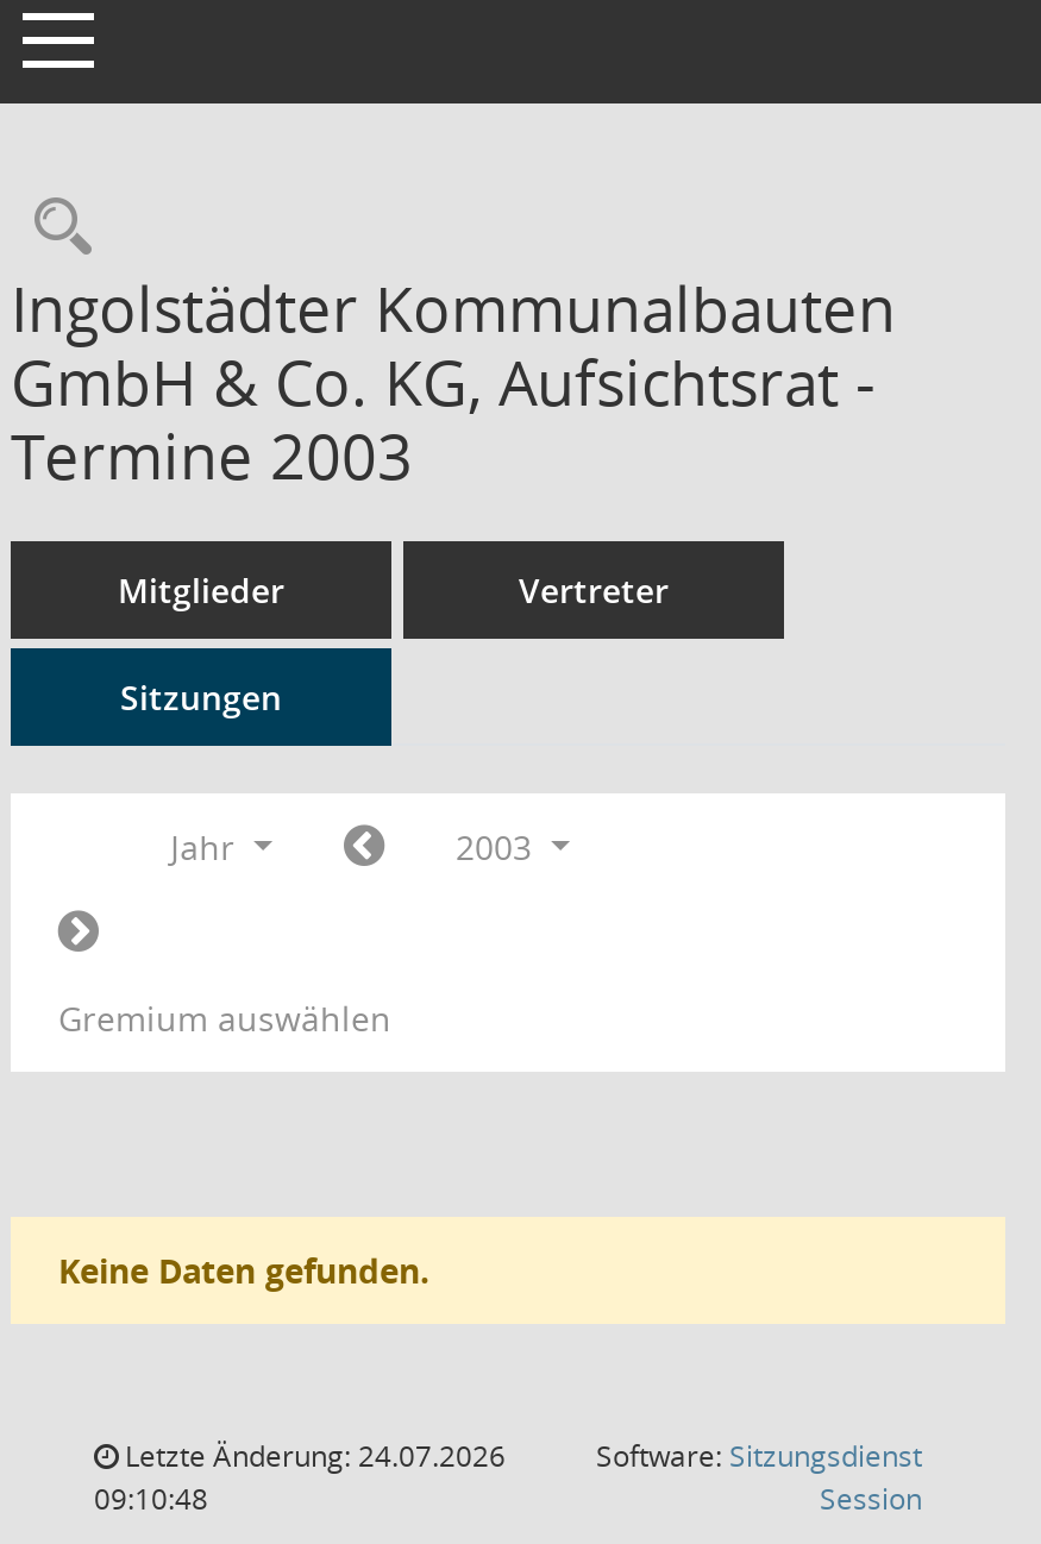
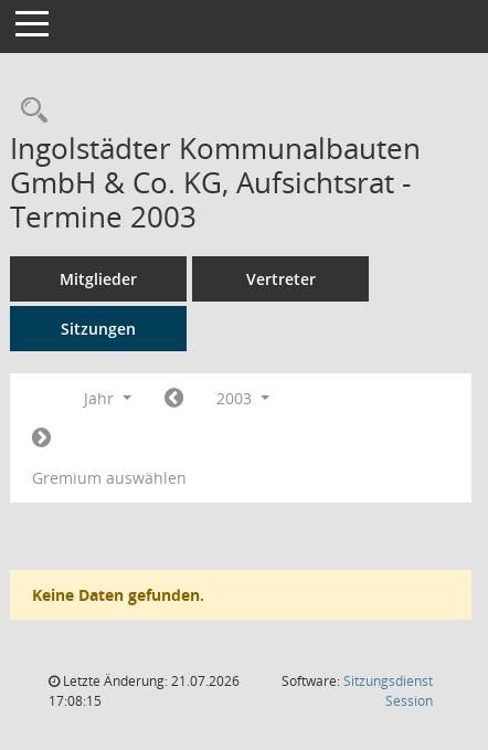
- Letzte Änderung: 24.07.2026
+ Letzte Änderung: 21.07.2026

- 09:10:48
+ 17:08:15
